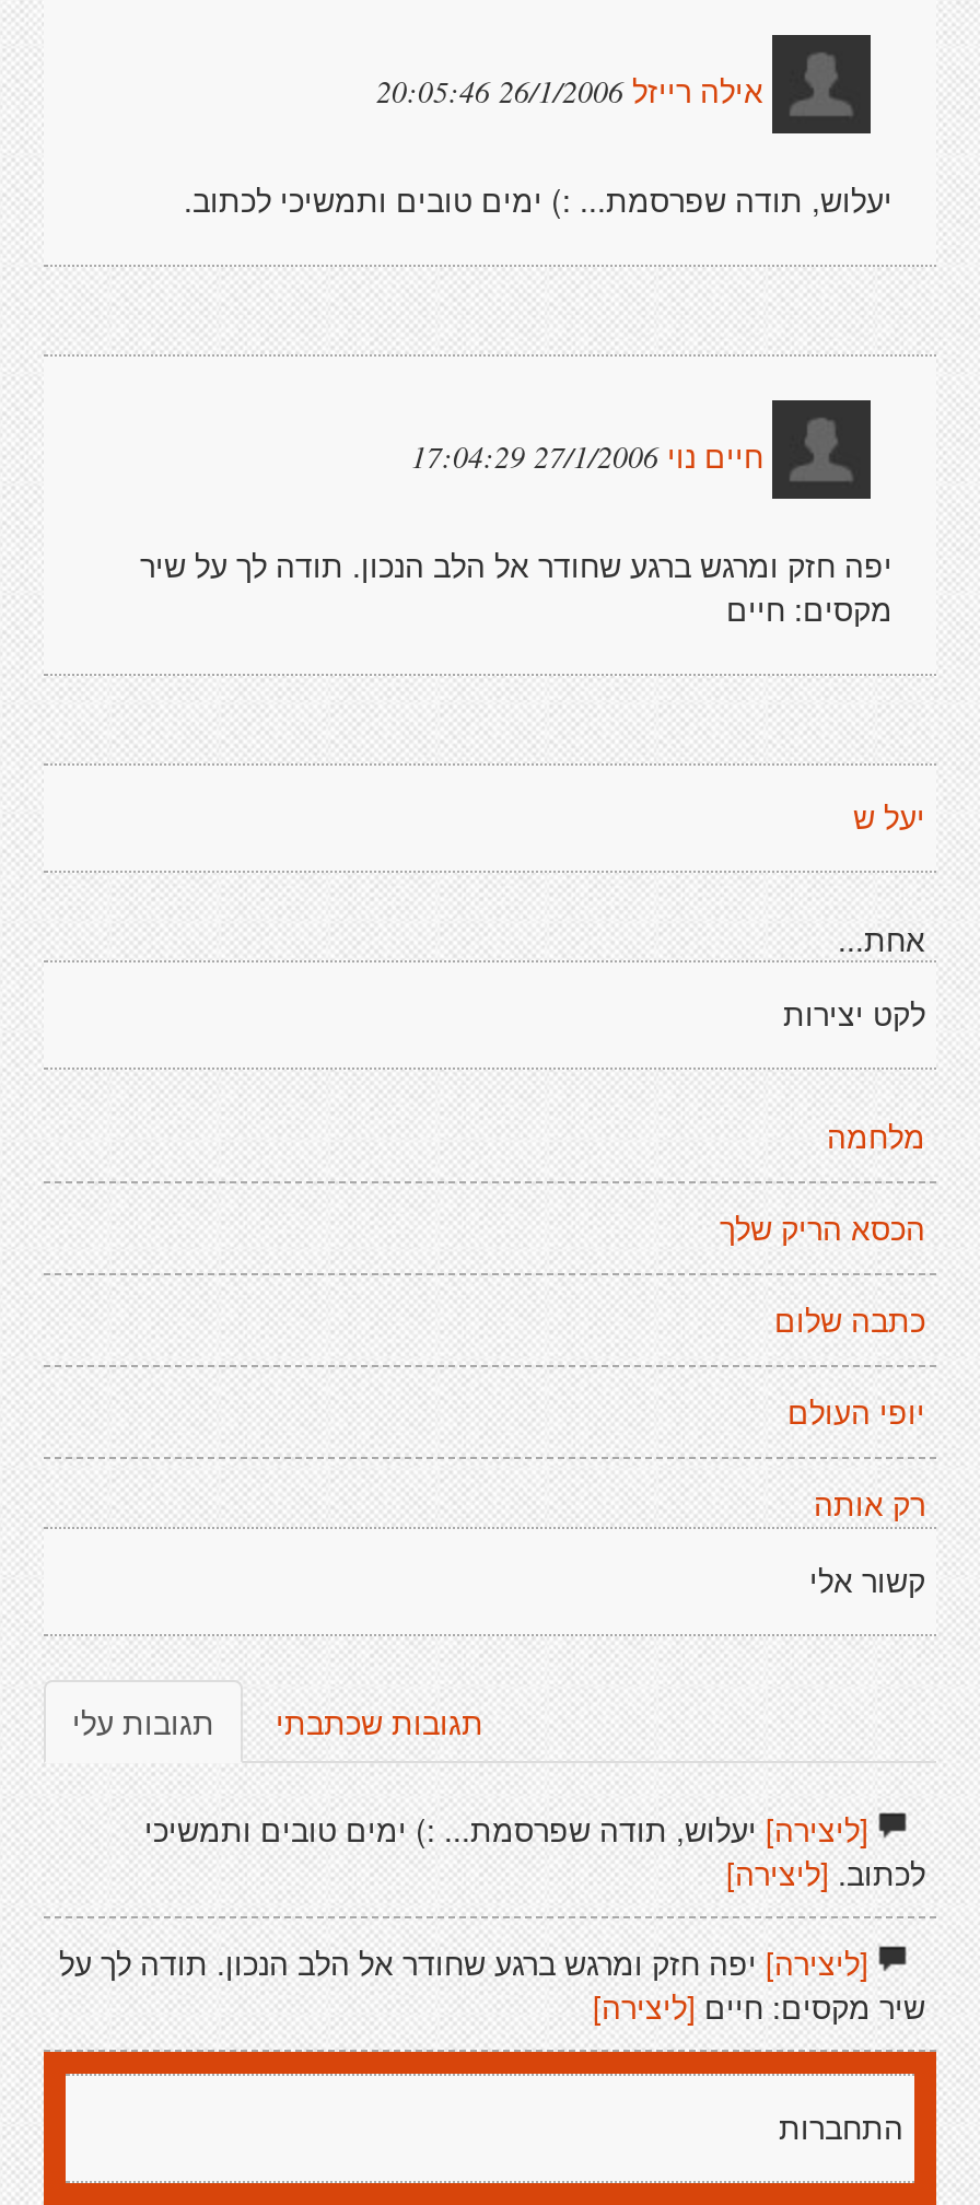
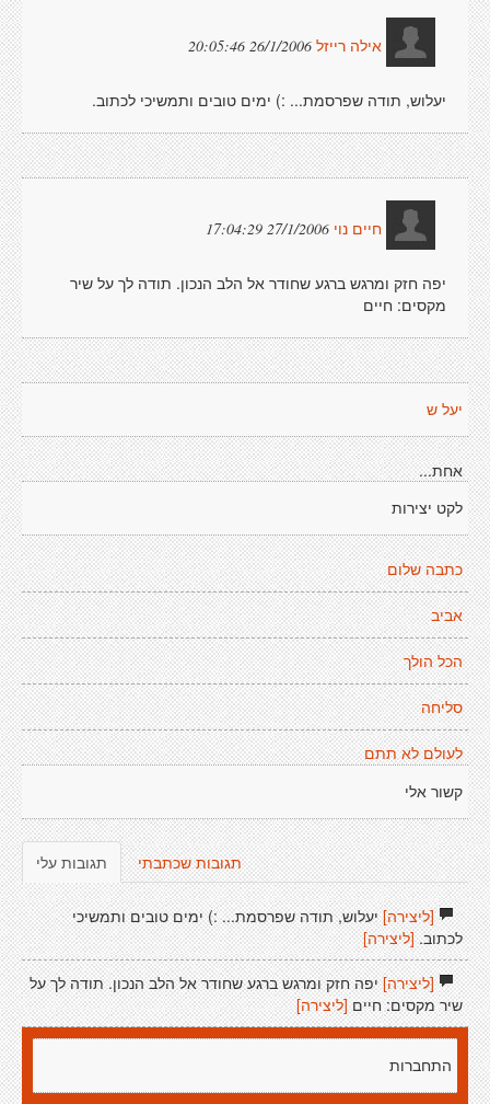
- מלחמה
- הכסא הריק שלך

moved up: כתבה שלום

- יופי העולם
- רק אותה
+ אביב
+ הכל הולך
+ סליחה
+ לעולם לא תתם
